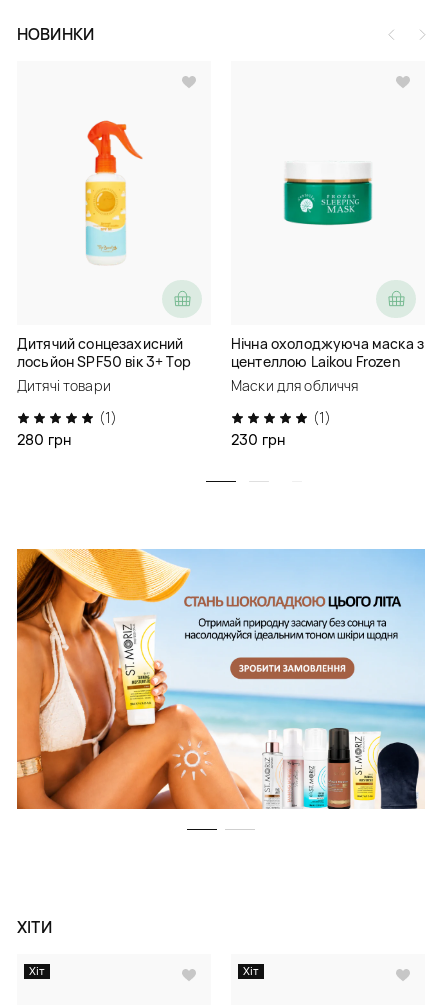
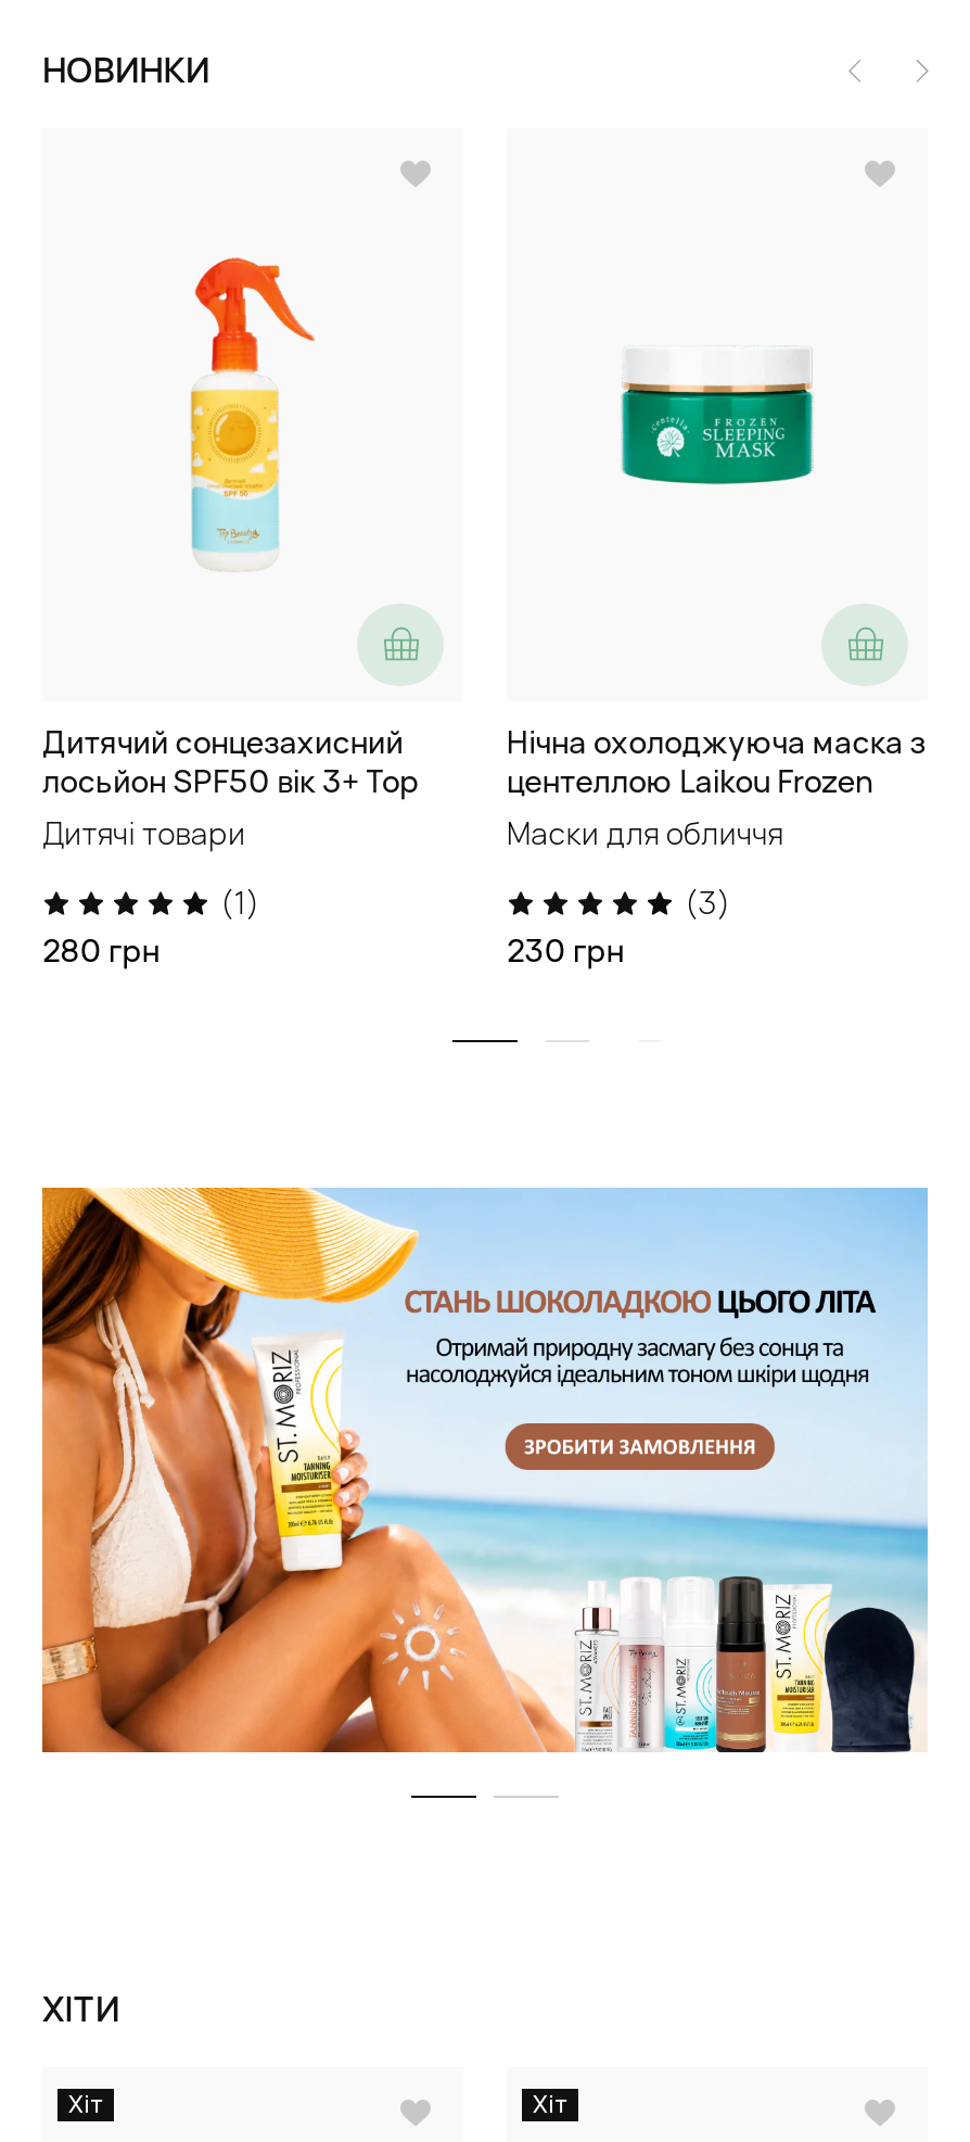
- (1)
+ (3)
